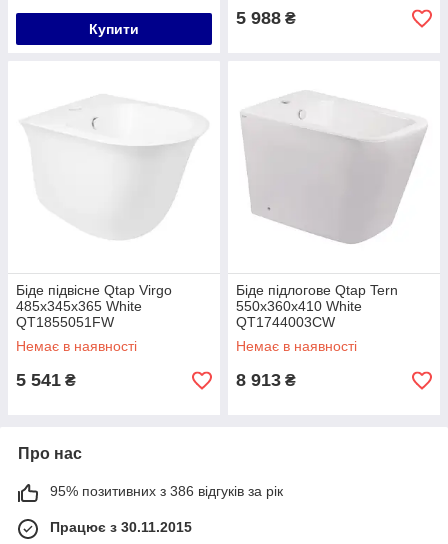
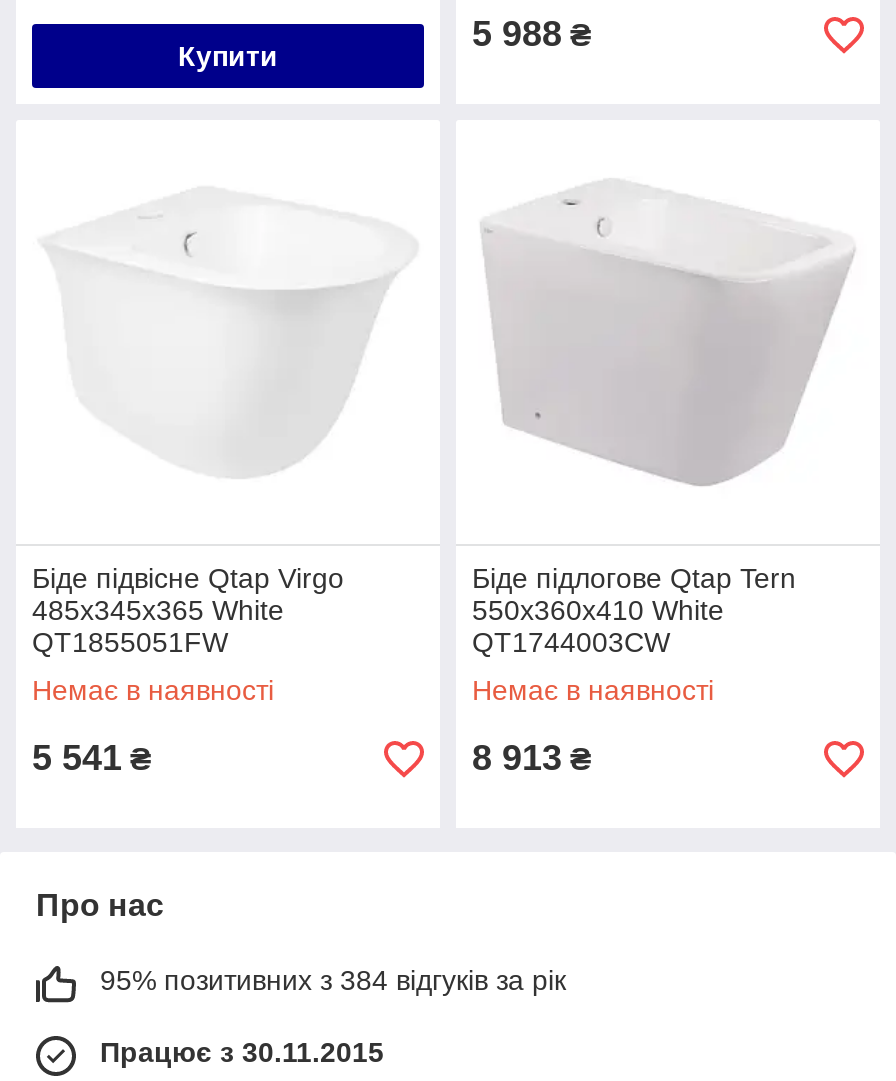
- 95% позитивних з 386 відгуків за рік
+ 95% позитивних з 384 відгуків за рік
